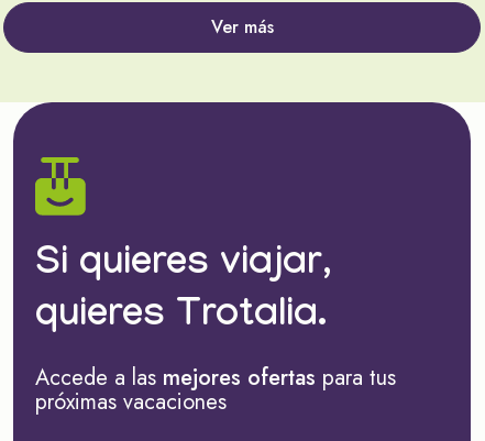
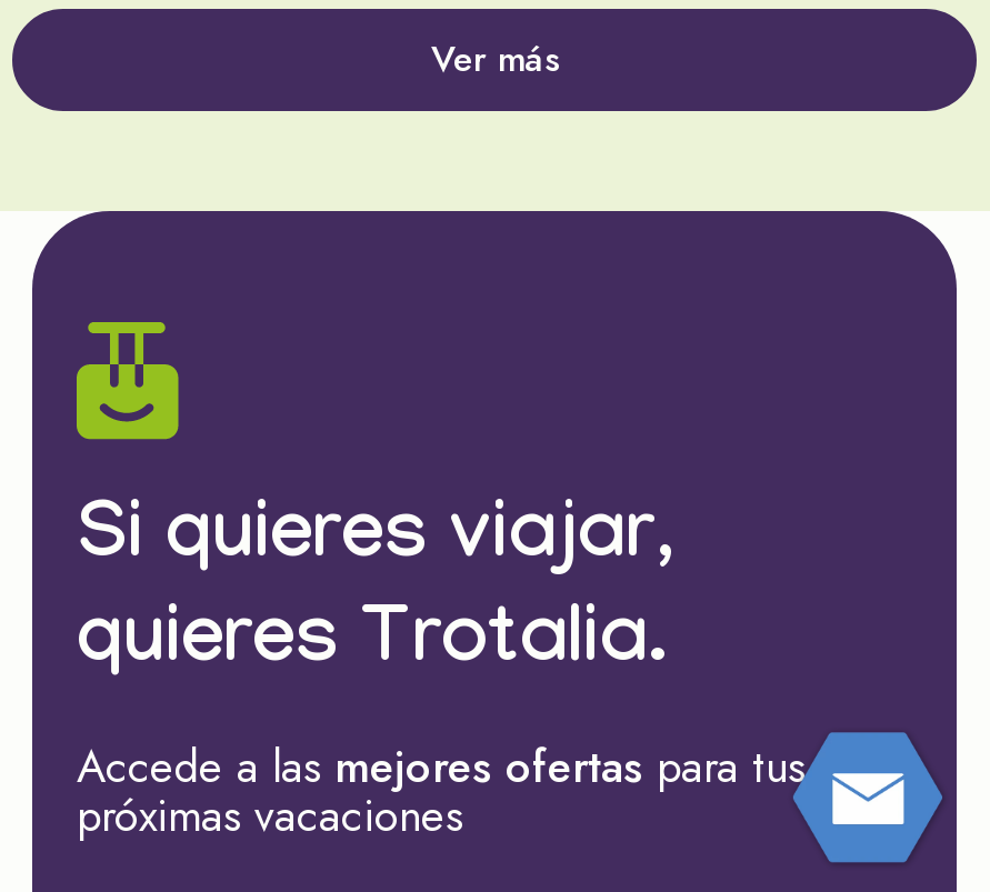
+ [image]
